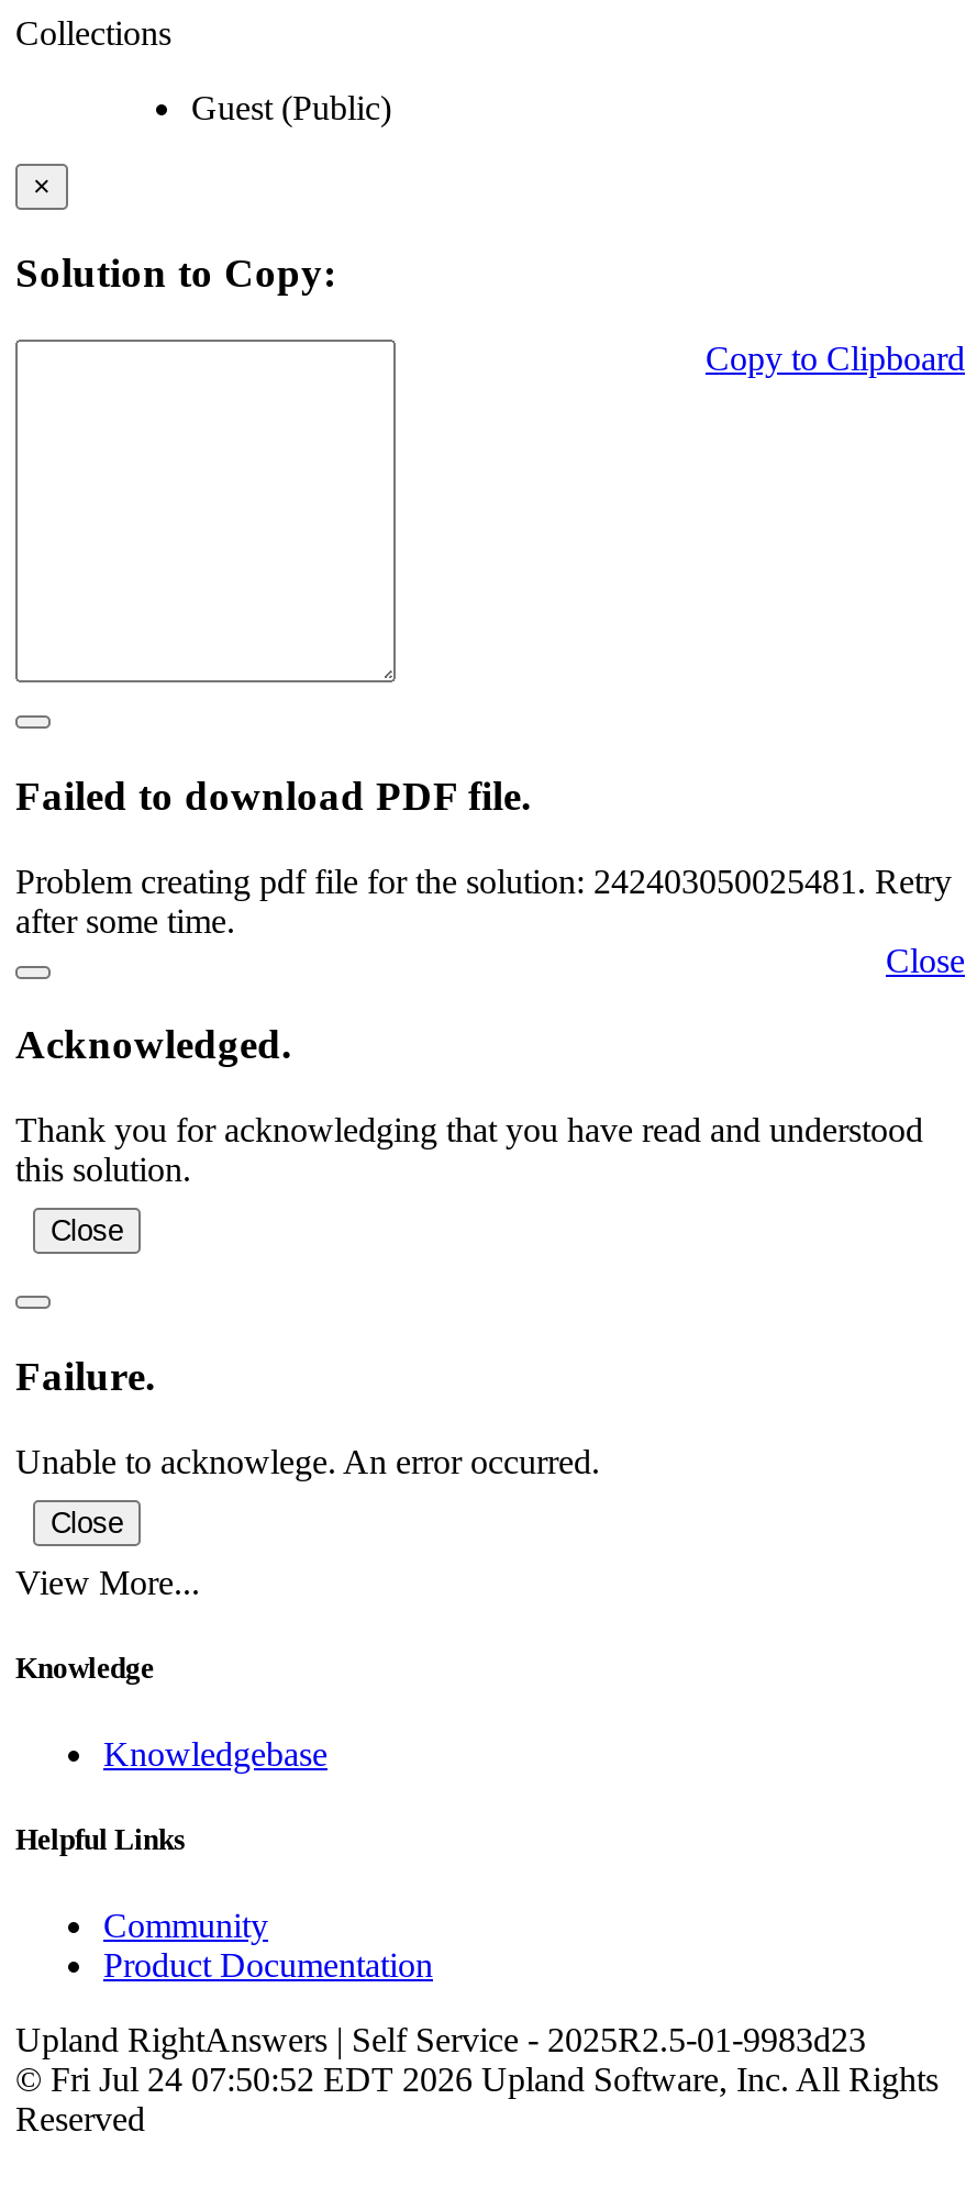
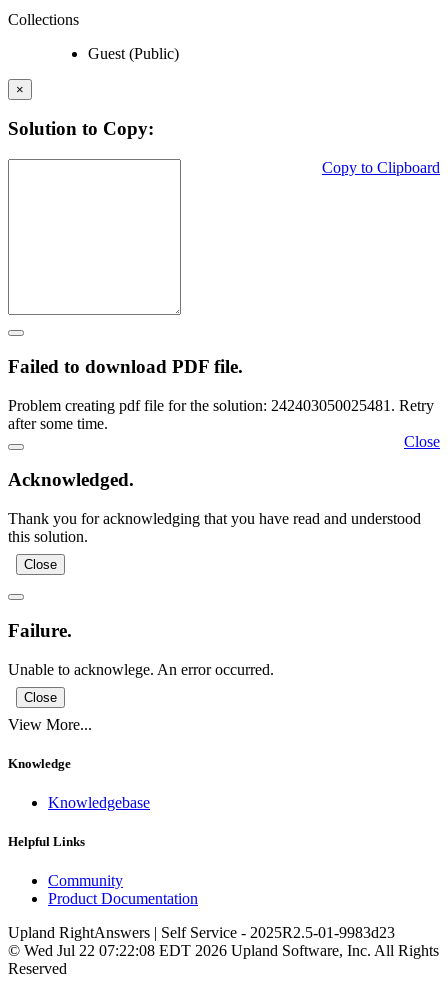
- © Fri Jul 24 07:50:52 EDT 2026 Upland Software, Inc. All Rights
+ © Wed Jul 22 07:22:08 EDT 2026 Upland Software, Inc. All Rights
